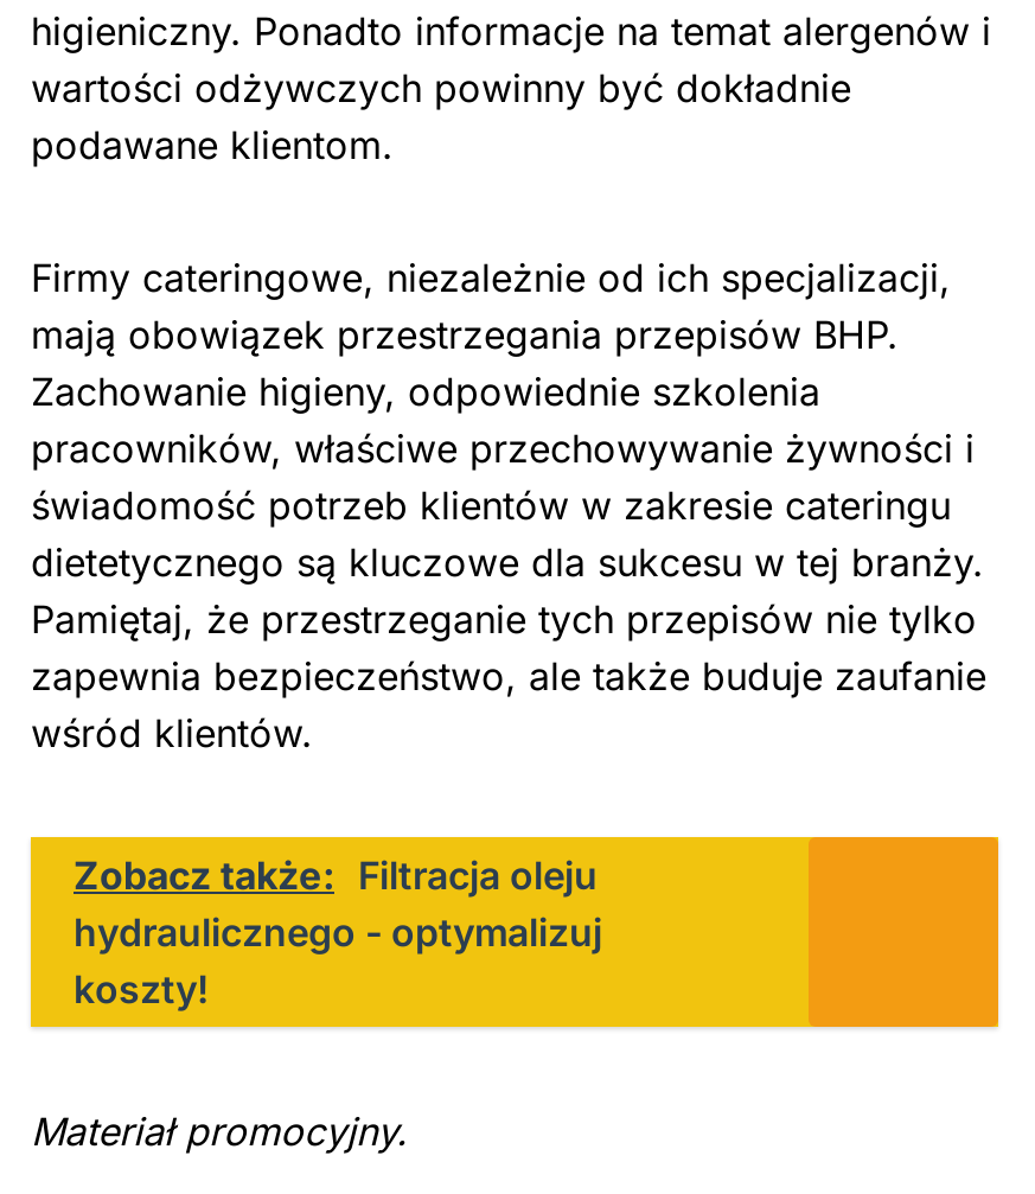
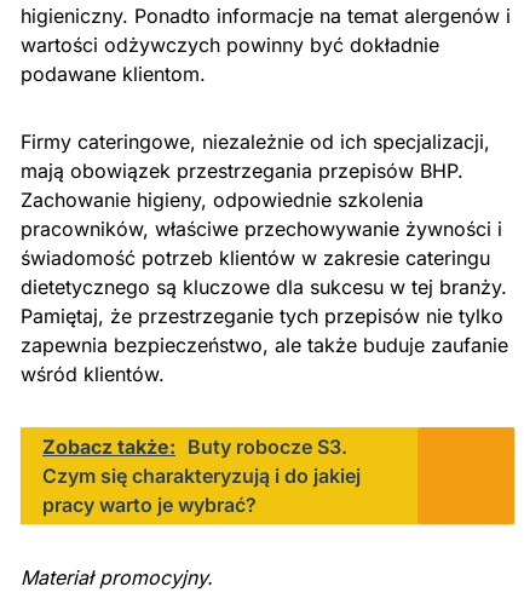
- Zobacz także: Filtracja oleju
- hydraulicznego - optymalizuj
- koszty!
+ Zobacz także: Buty robocze S3.
+ Czym się charakteryzują i do jakiej
+ pracy warto je wybrać?
